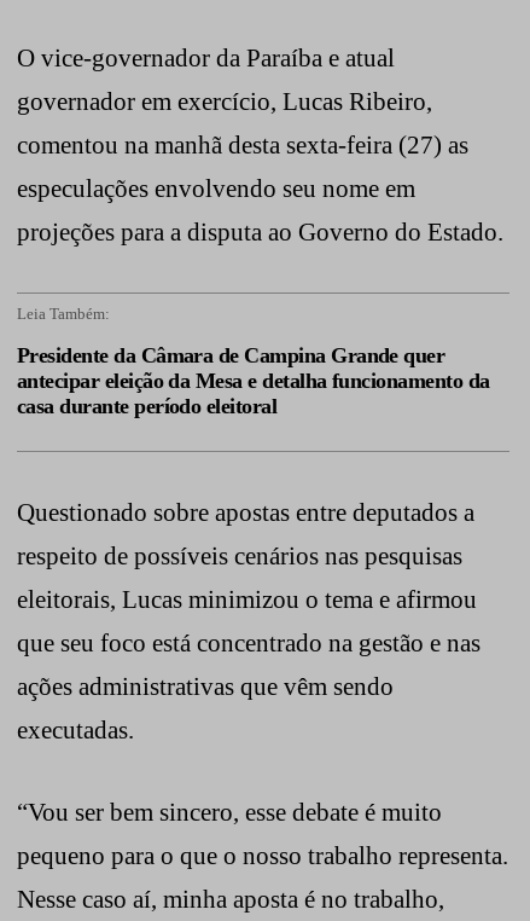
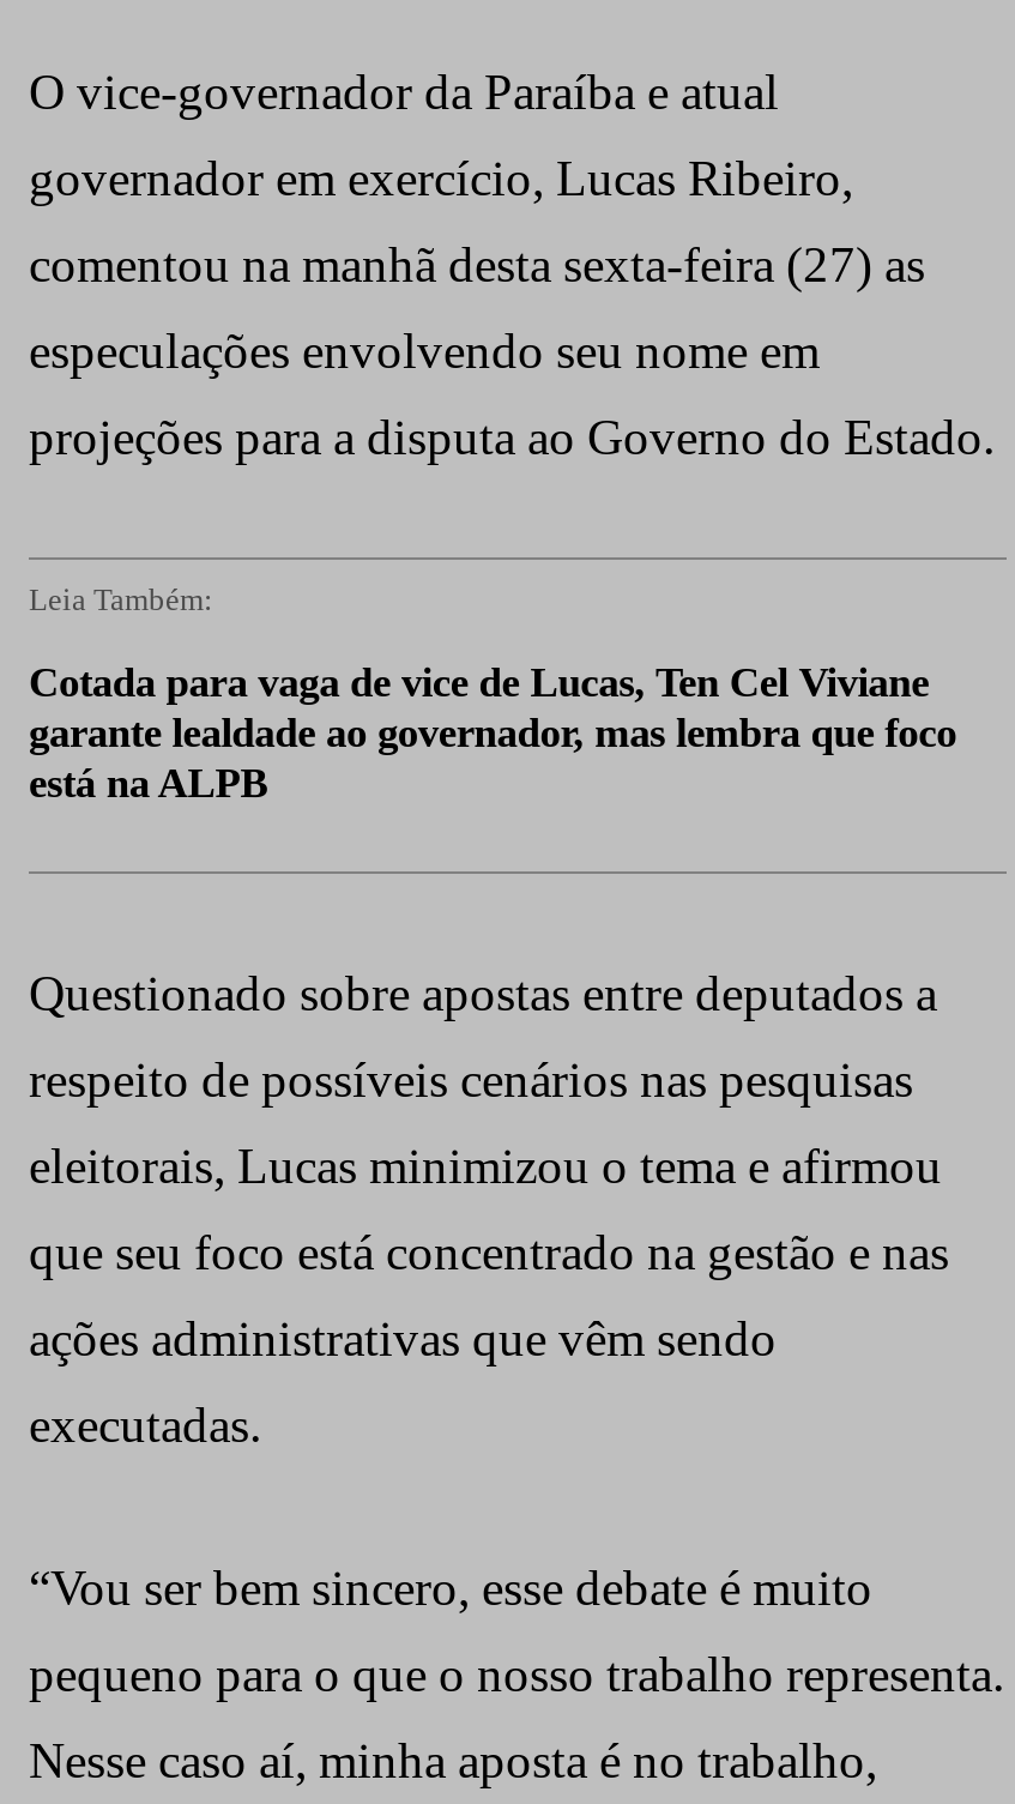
- Presidente da Câmara de Campina Grande quer
- antecipar eleição da Mesa e detalha funcionamento da
- casa durante período eleitoral
+ Cotada para vaga de vice de Lucas, Ten Cel Viviane
+ garante lealdade ao governador, mas lembra que foco
+ está na ALPB
